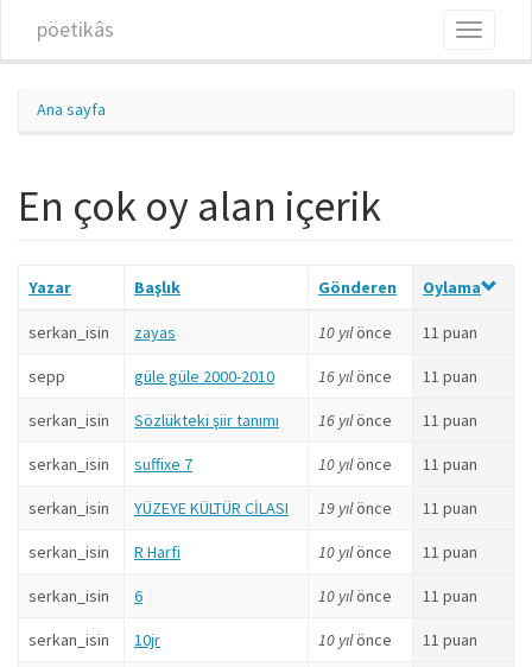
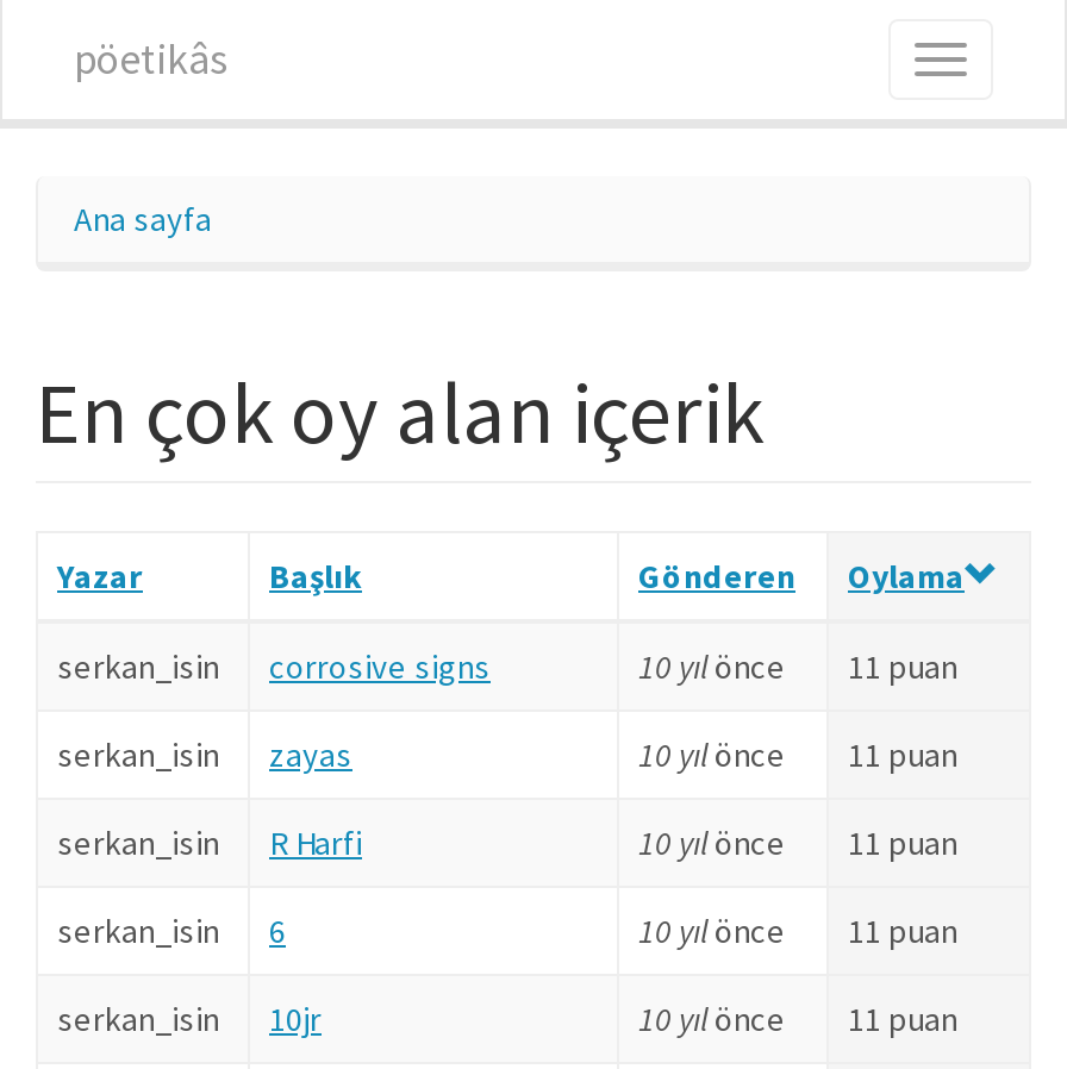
- zayas
- 10 yılönce
- 11 puan
- sepp
- güle güle 2000-2010
- 16 yılönce
- 11 puan
- serkan_isin
- Sözlükteki şiir tanımı
- 16 yılönce
- 11 puan
- serkan_isin
- suffixe 7
+ corrosive signs

- YÜZEYE KÜLTÜR CİLASI
- 19 yılönce
+ zayas
+ 10 yılönce
